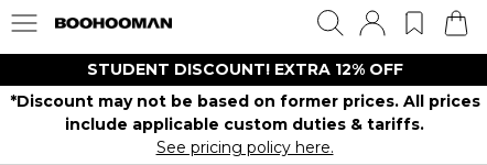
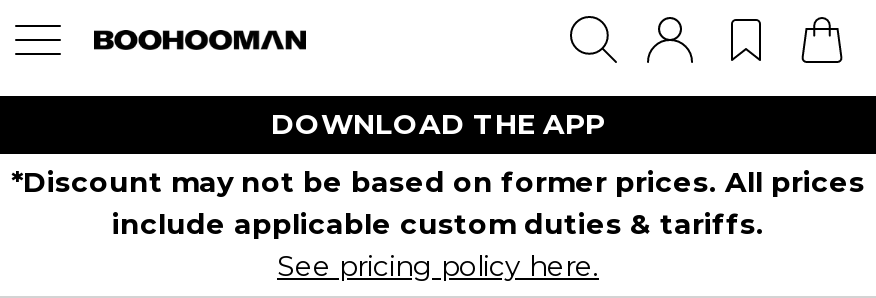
- STUDENT DISCOUNT! EXTRA 12% OFF
+ DOWNLOAD THE APP
